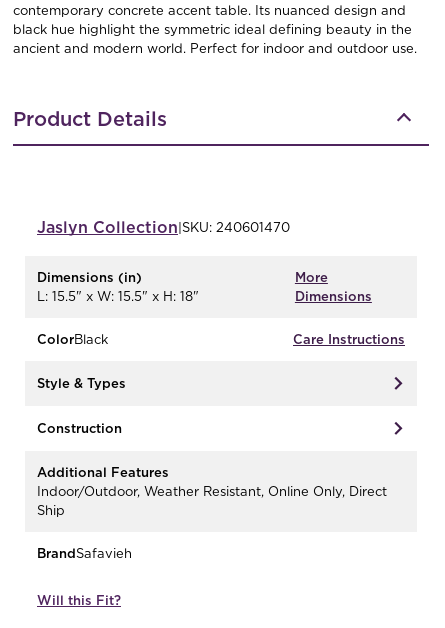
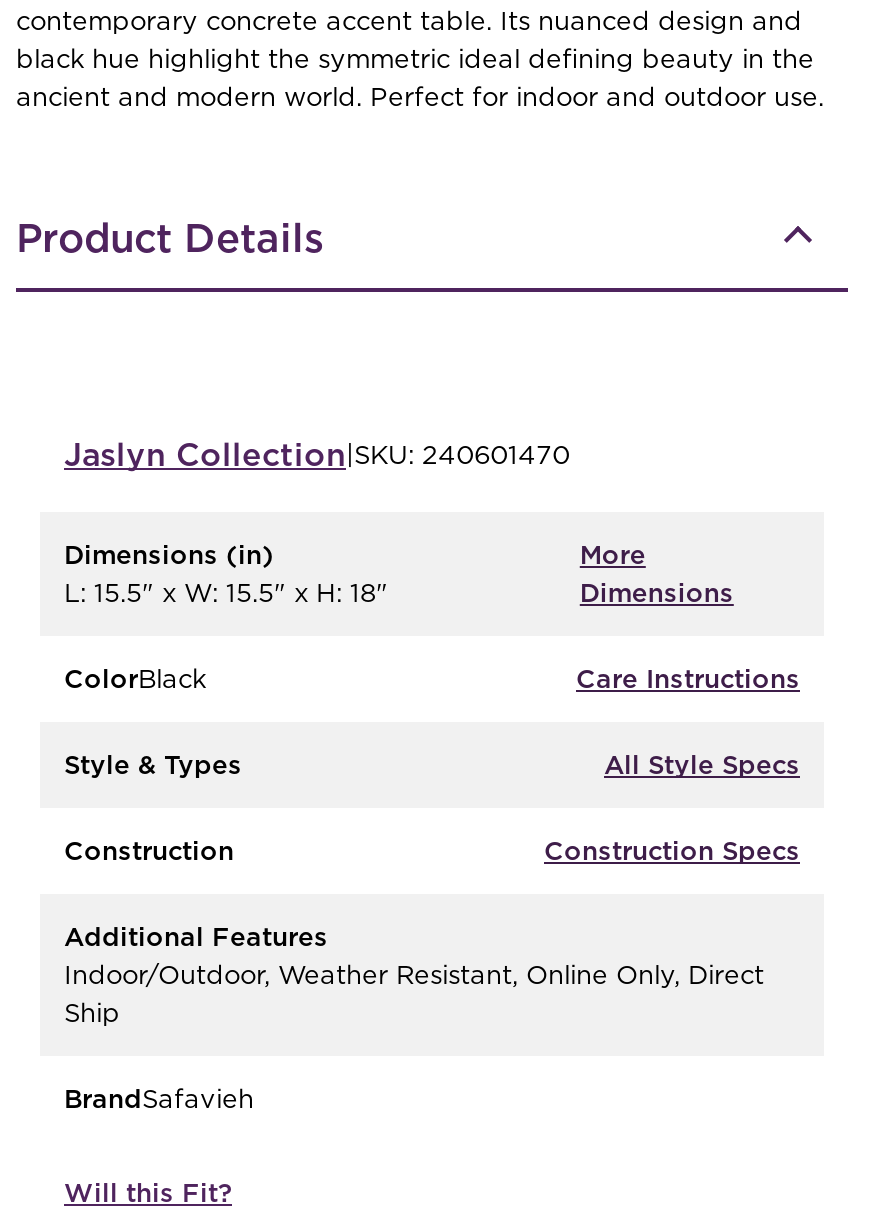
+ All Style Specs

+ Construction Specs
